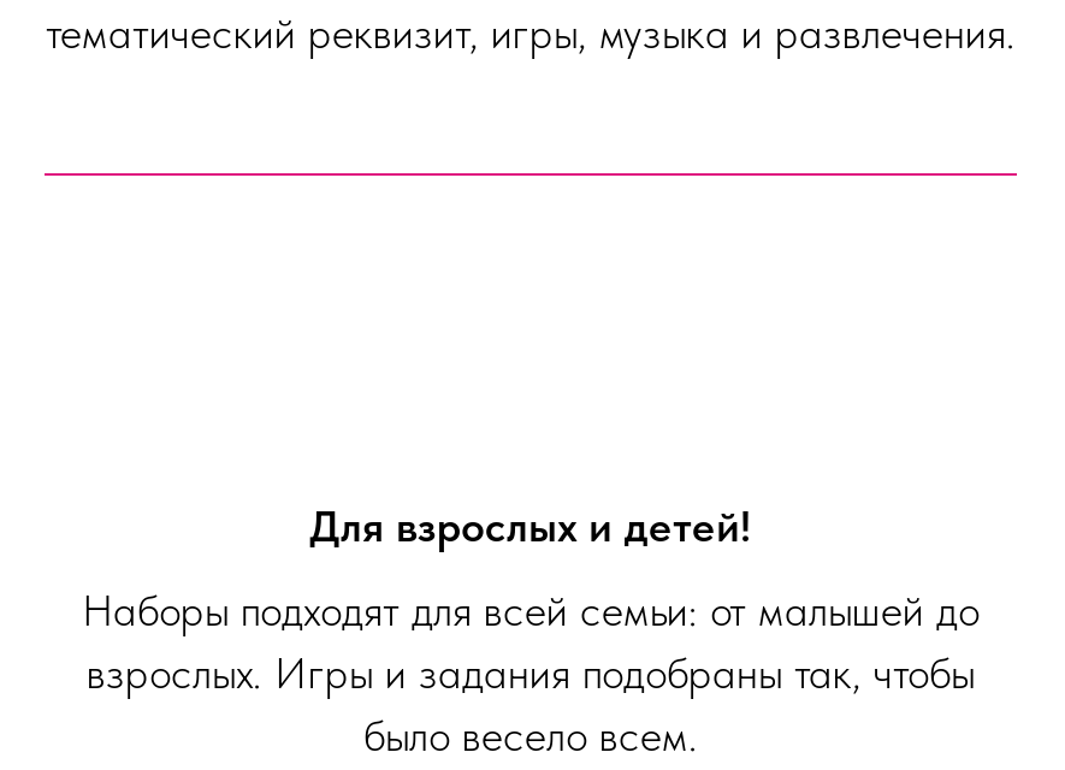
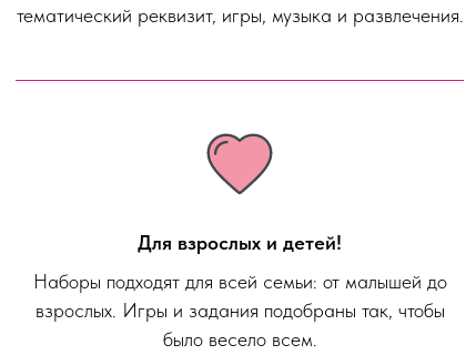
+ [image]
